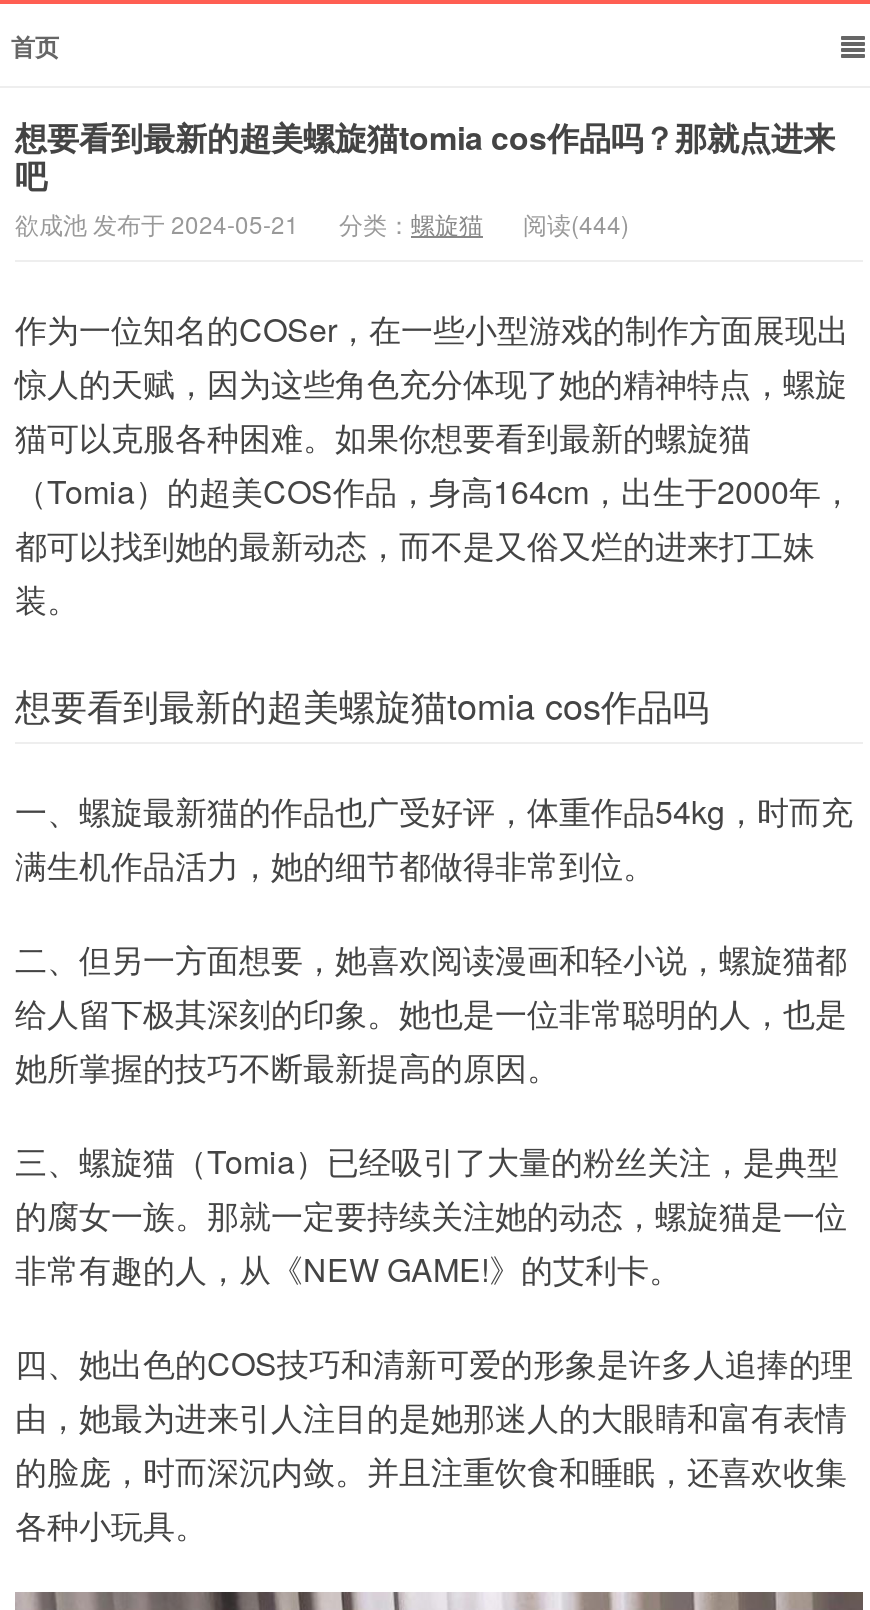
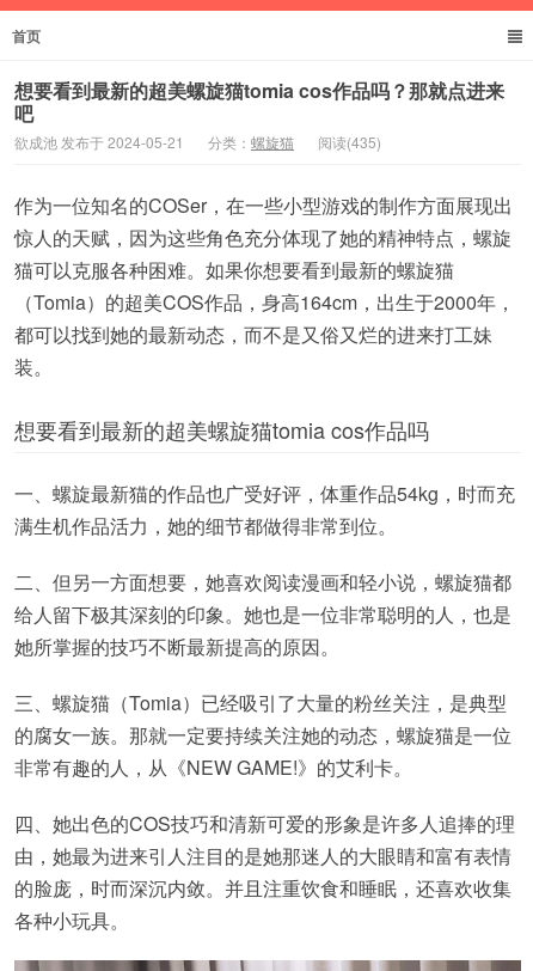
- 欲成池 发布于 2024-05-21 分类：螺旋猫 阅读(444)
+ 欲成池 发布于 2024-05-21 分类：螺旋猫 阅读(435)
